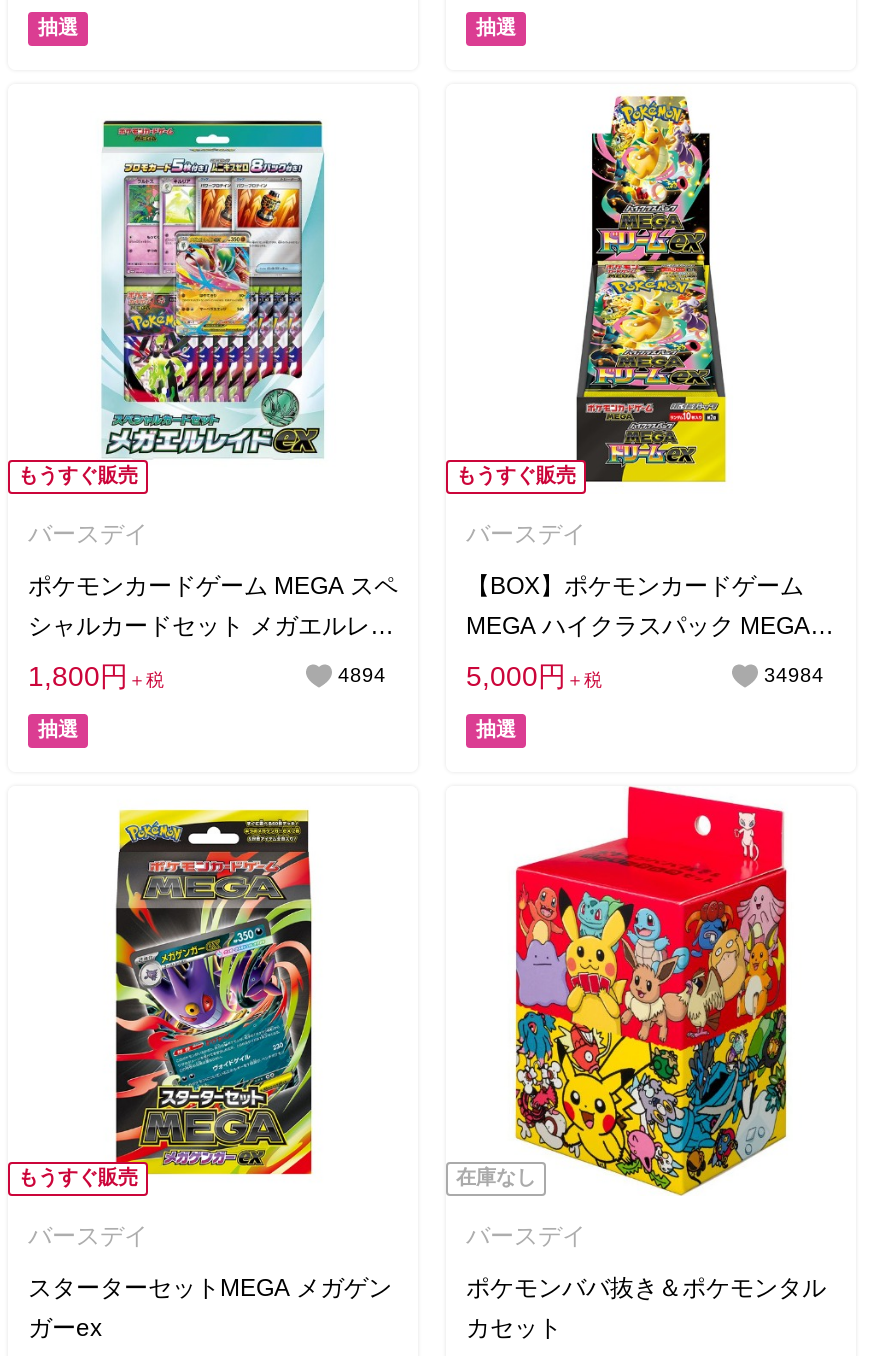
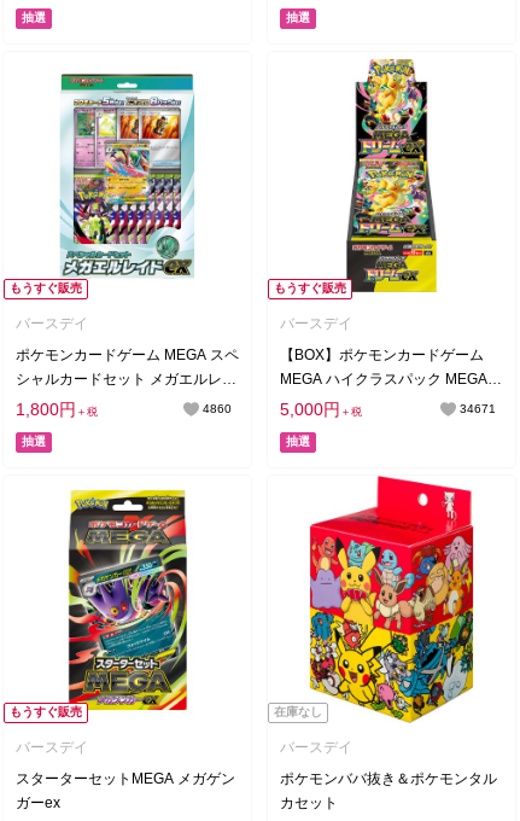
- 4894
+ 4860

- 34984
+ 34671
